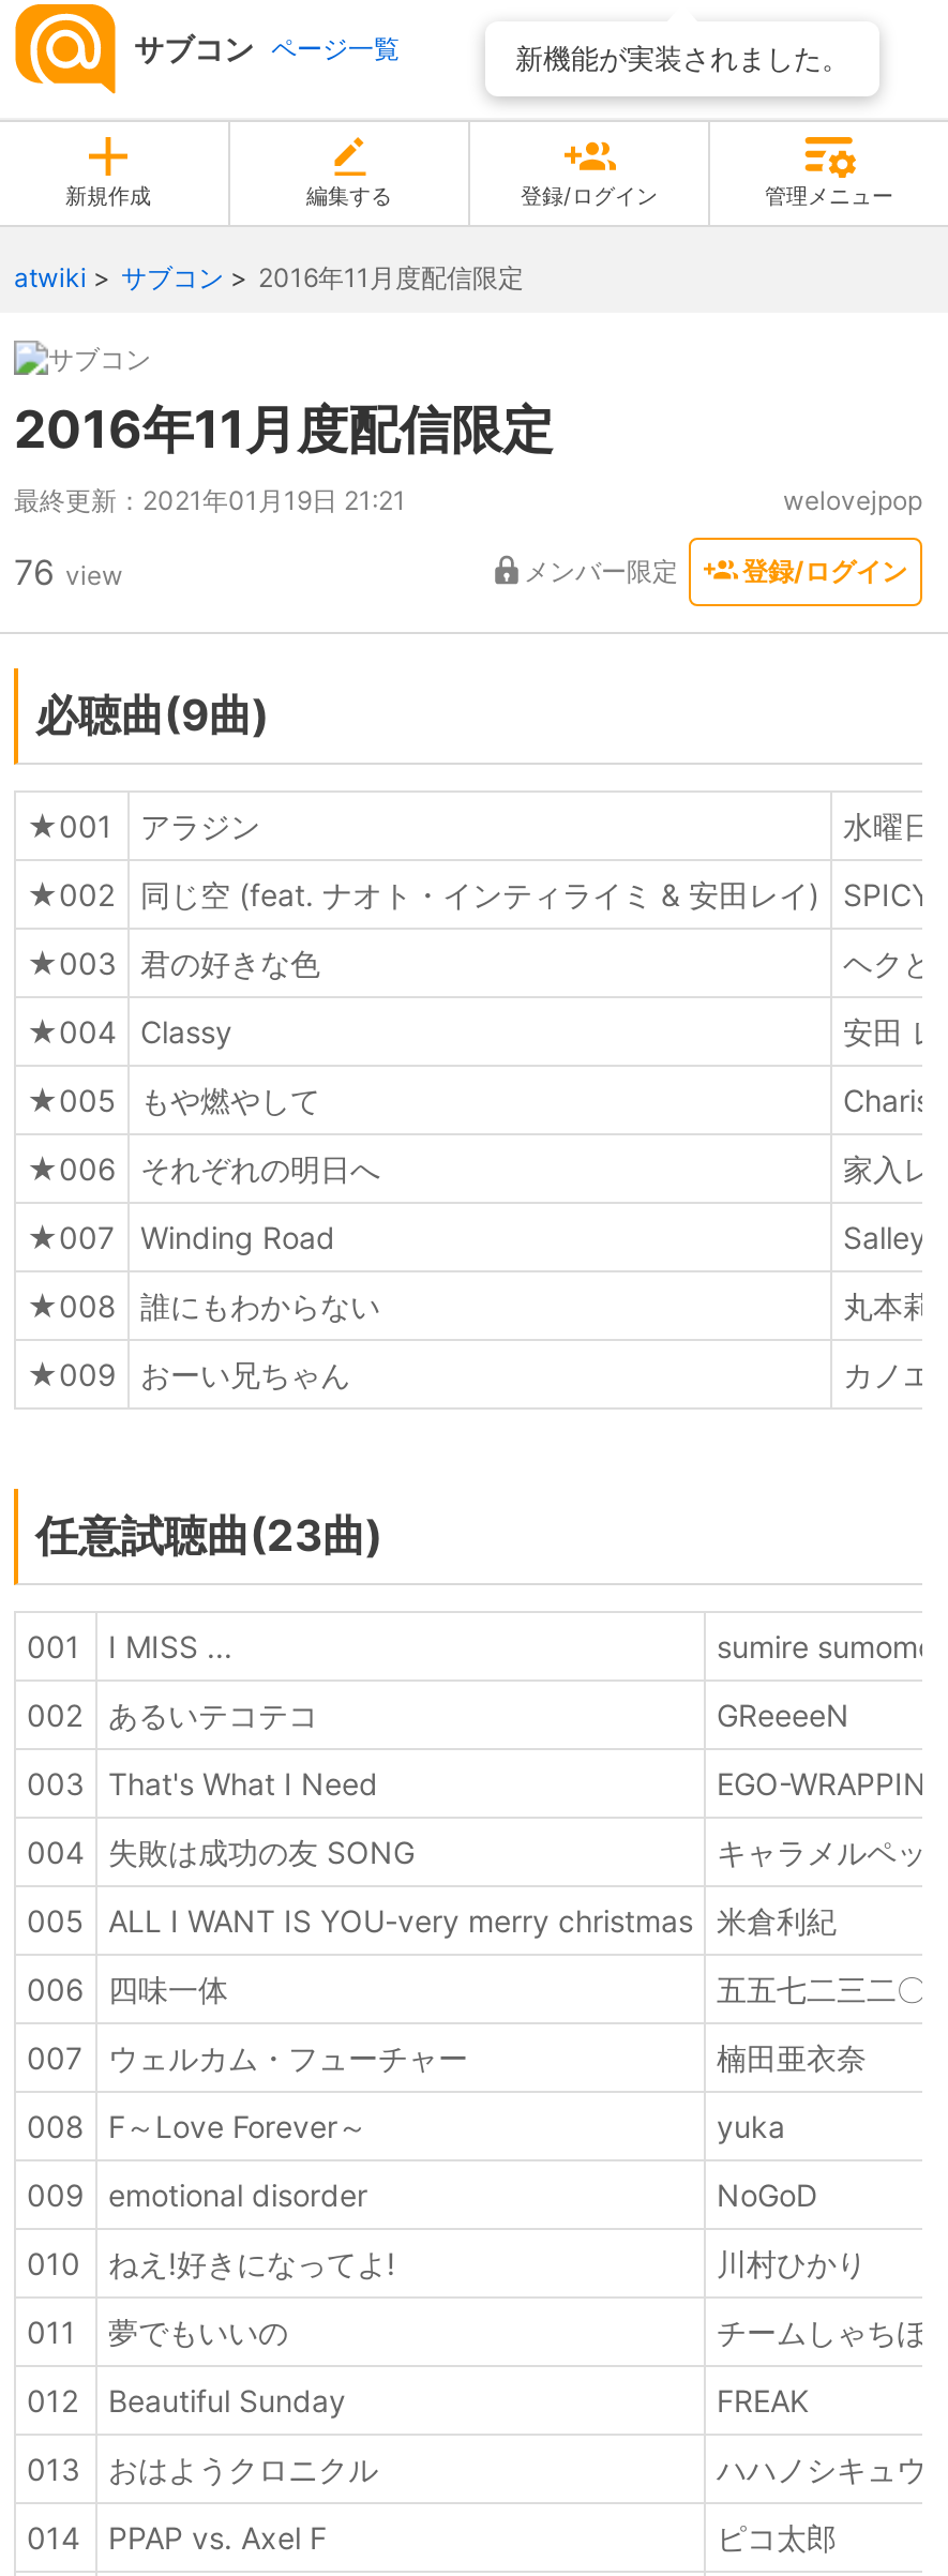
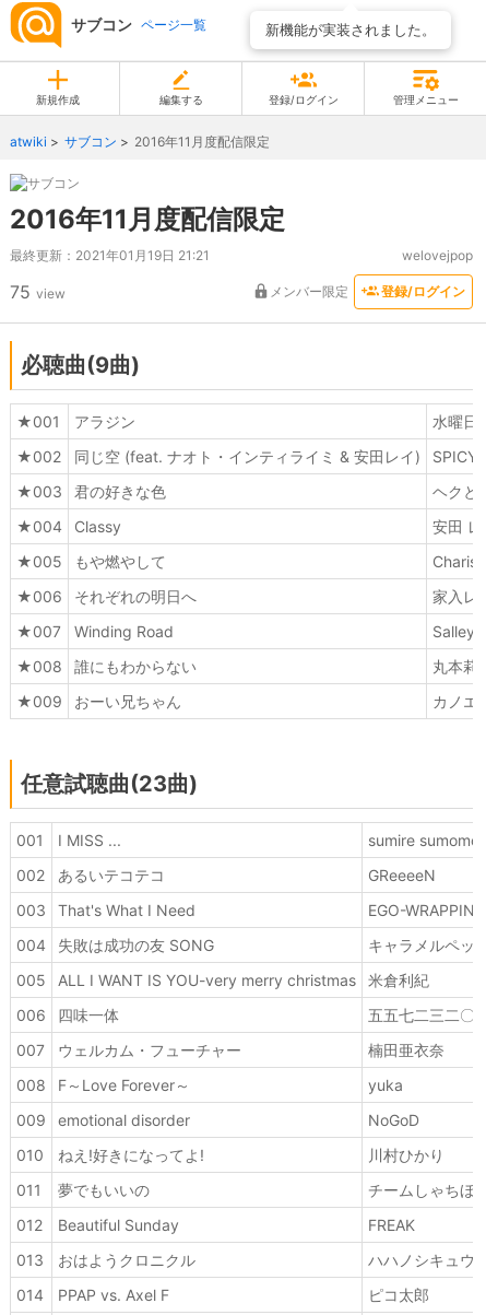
- 76 view
+ 75 view
